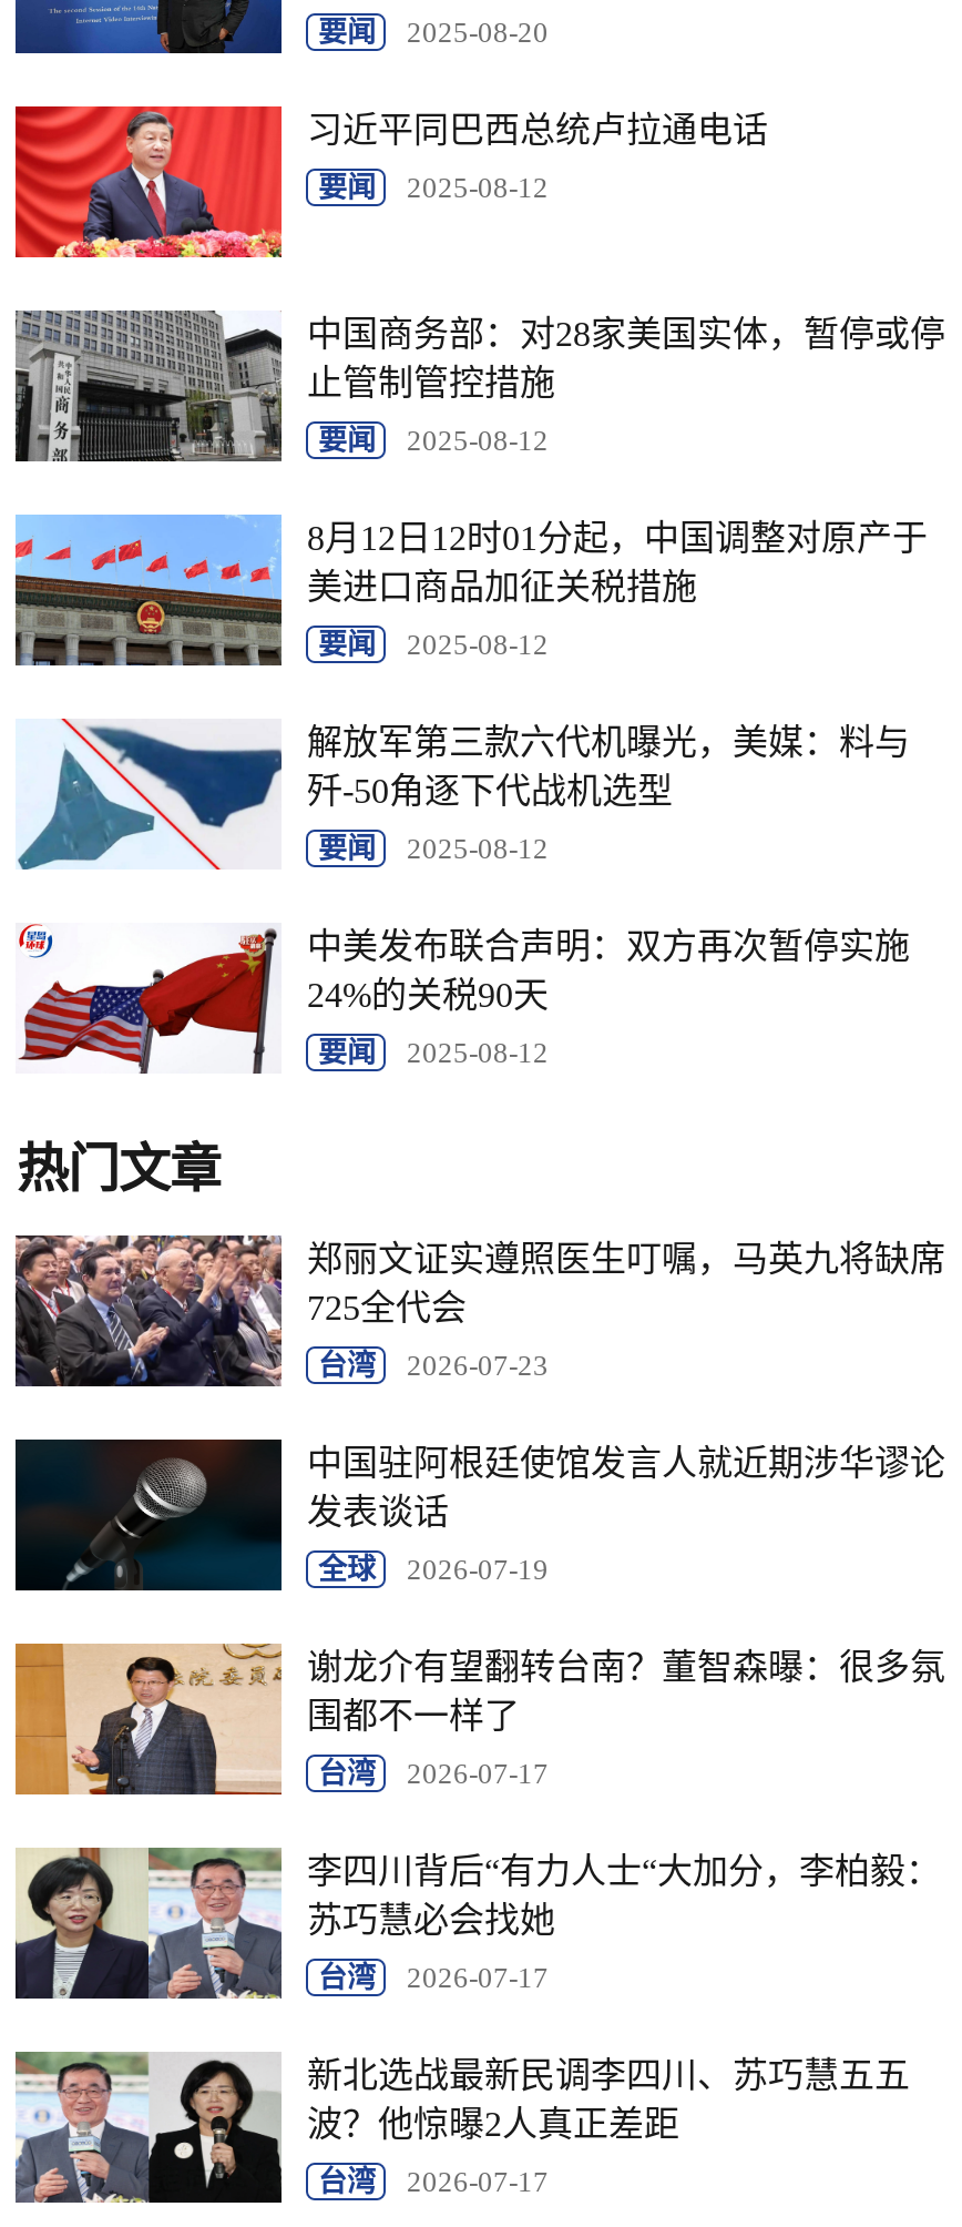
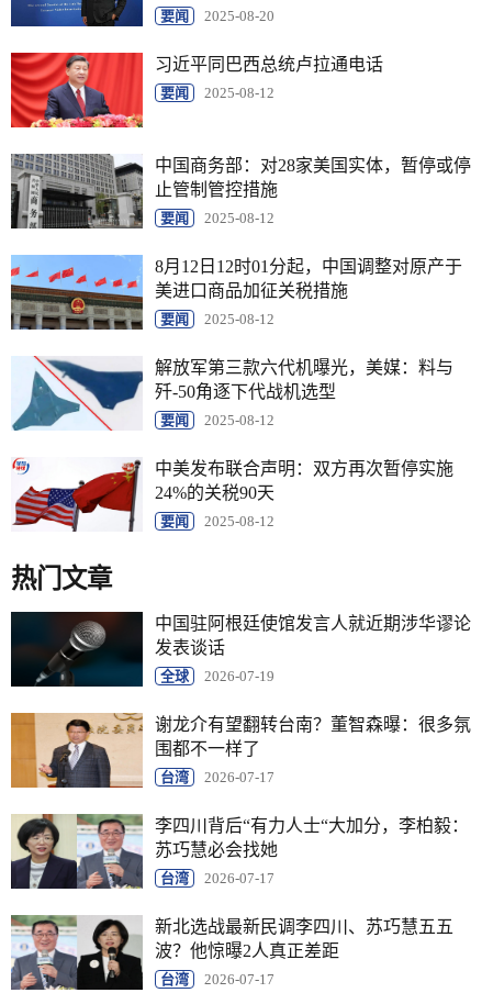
- [image]
- 郑丽文证实遵照医生叮嘱，马英九将缺席
- 725全代会
- 台湾
- 2026-07-23
